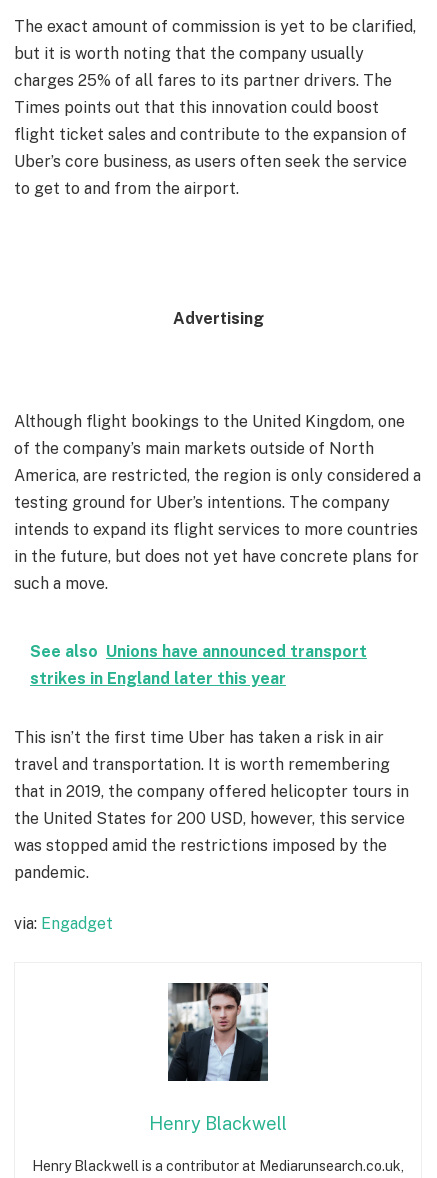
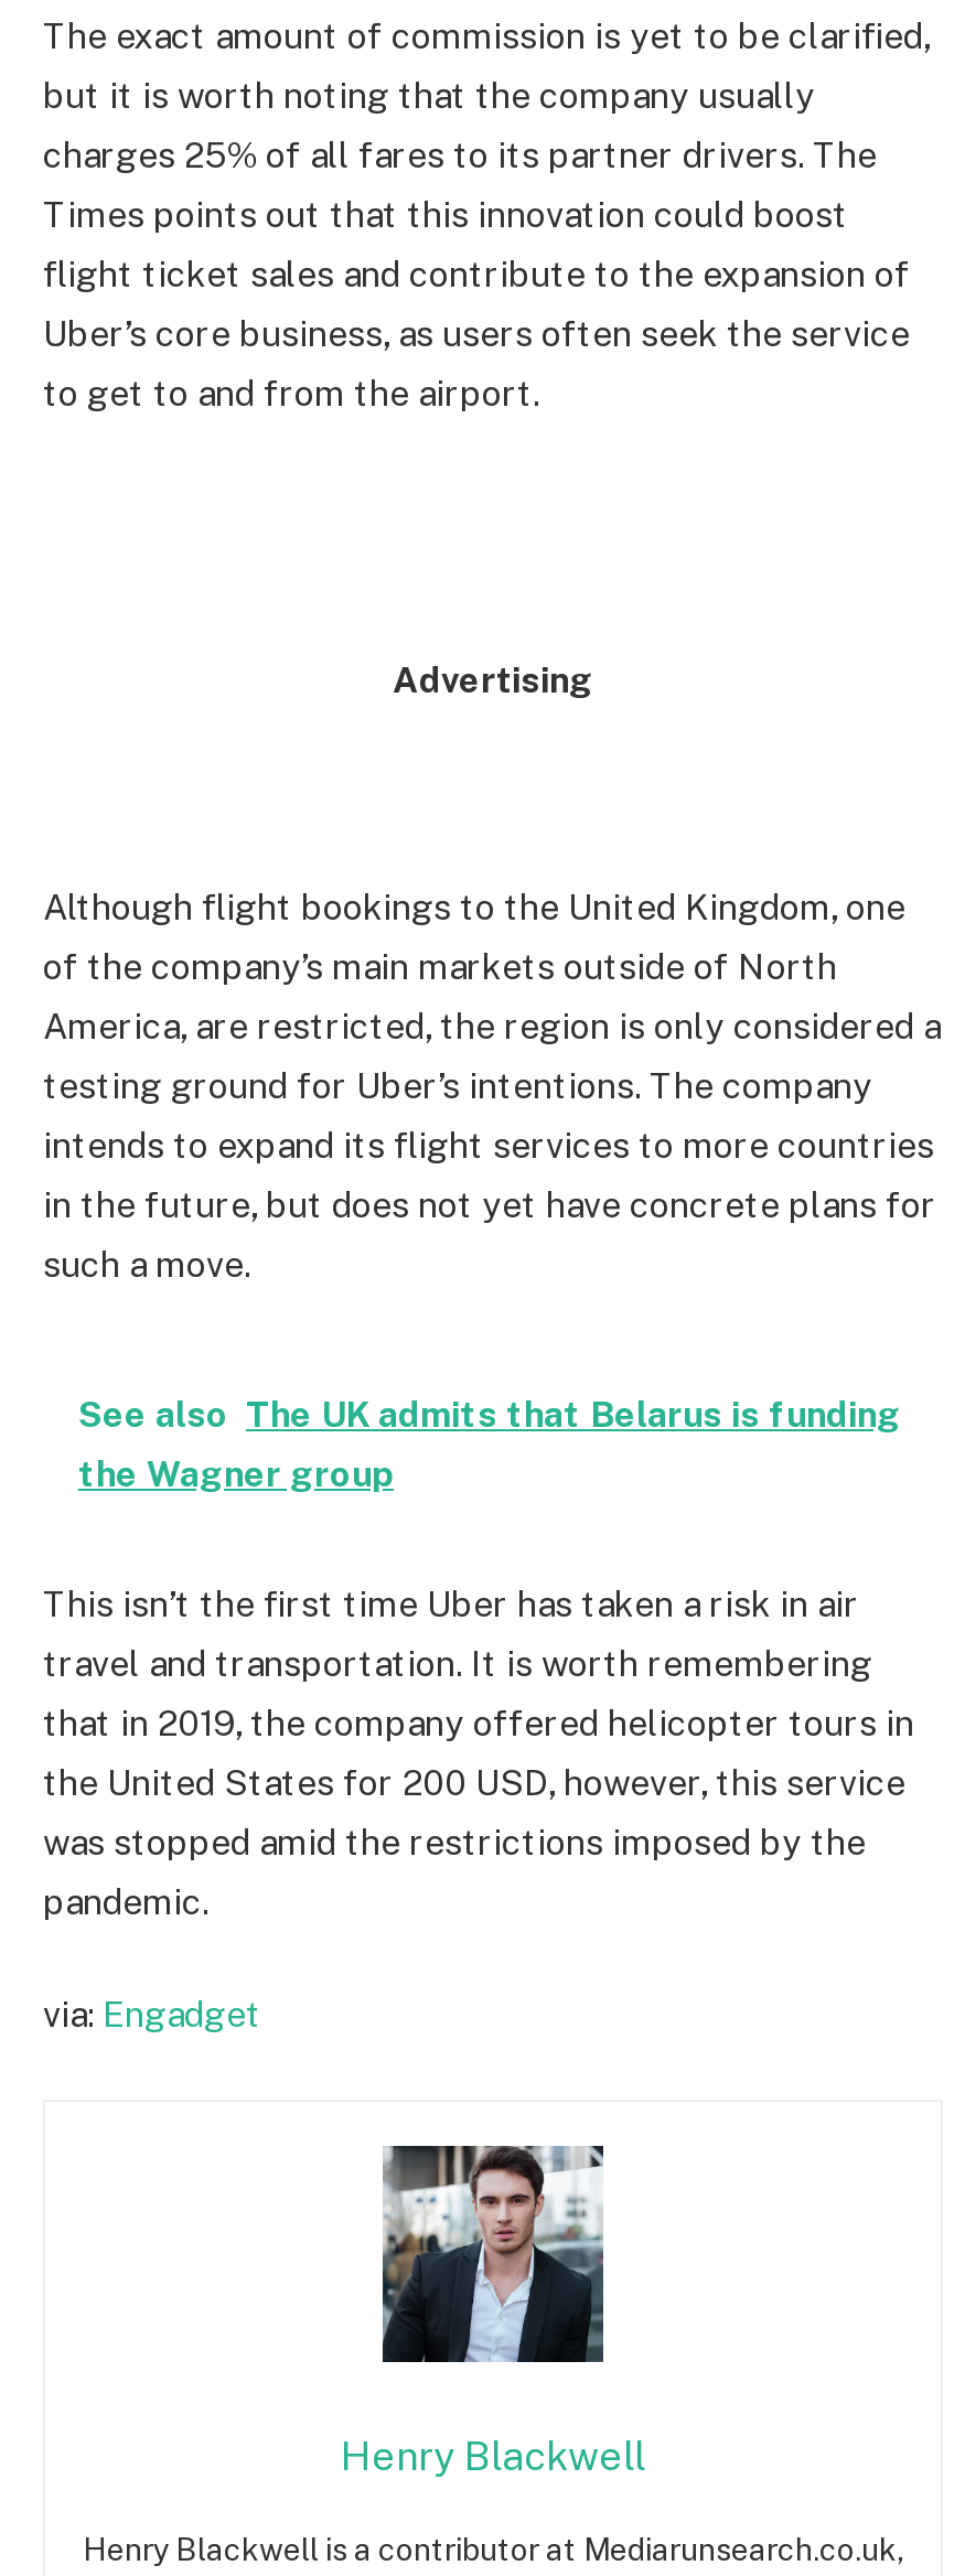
- See also Unions have announced transport
- strikes in England later this year
+ See also The UK admits that Belarus is funding
+ the Wagner group
